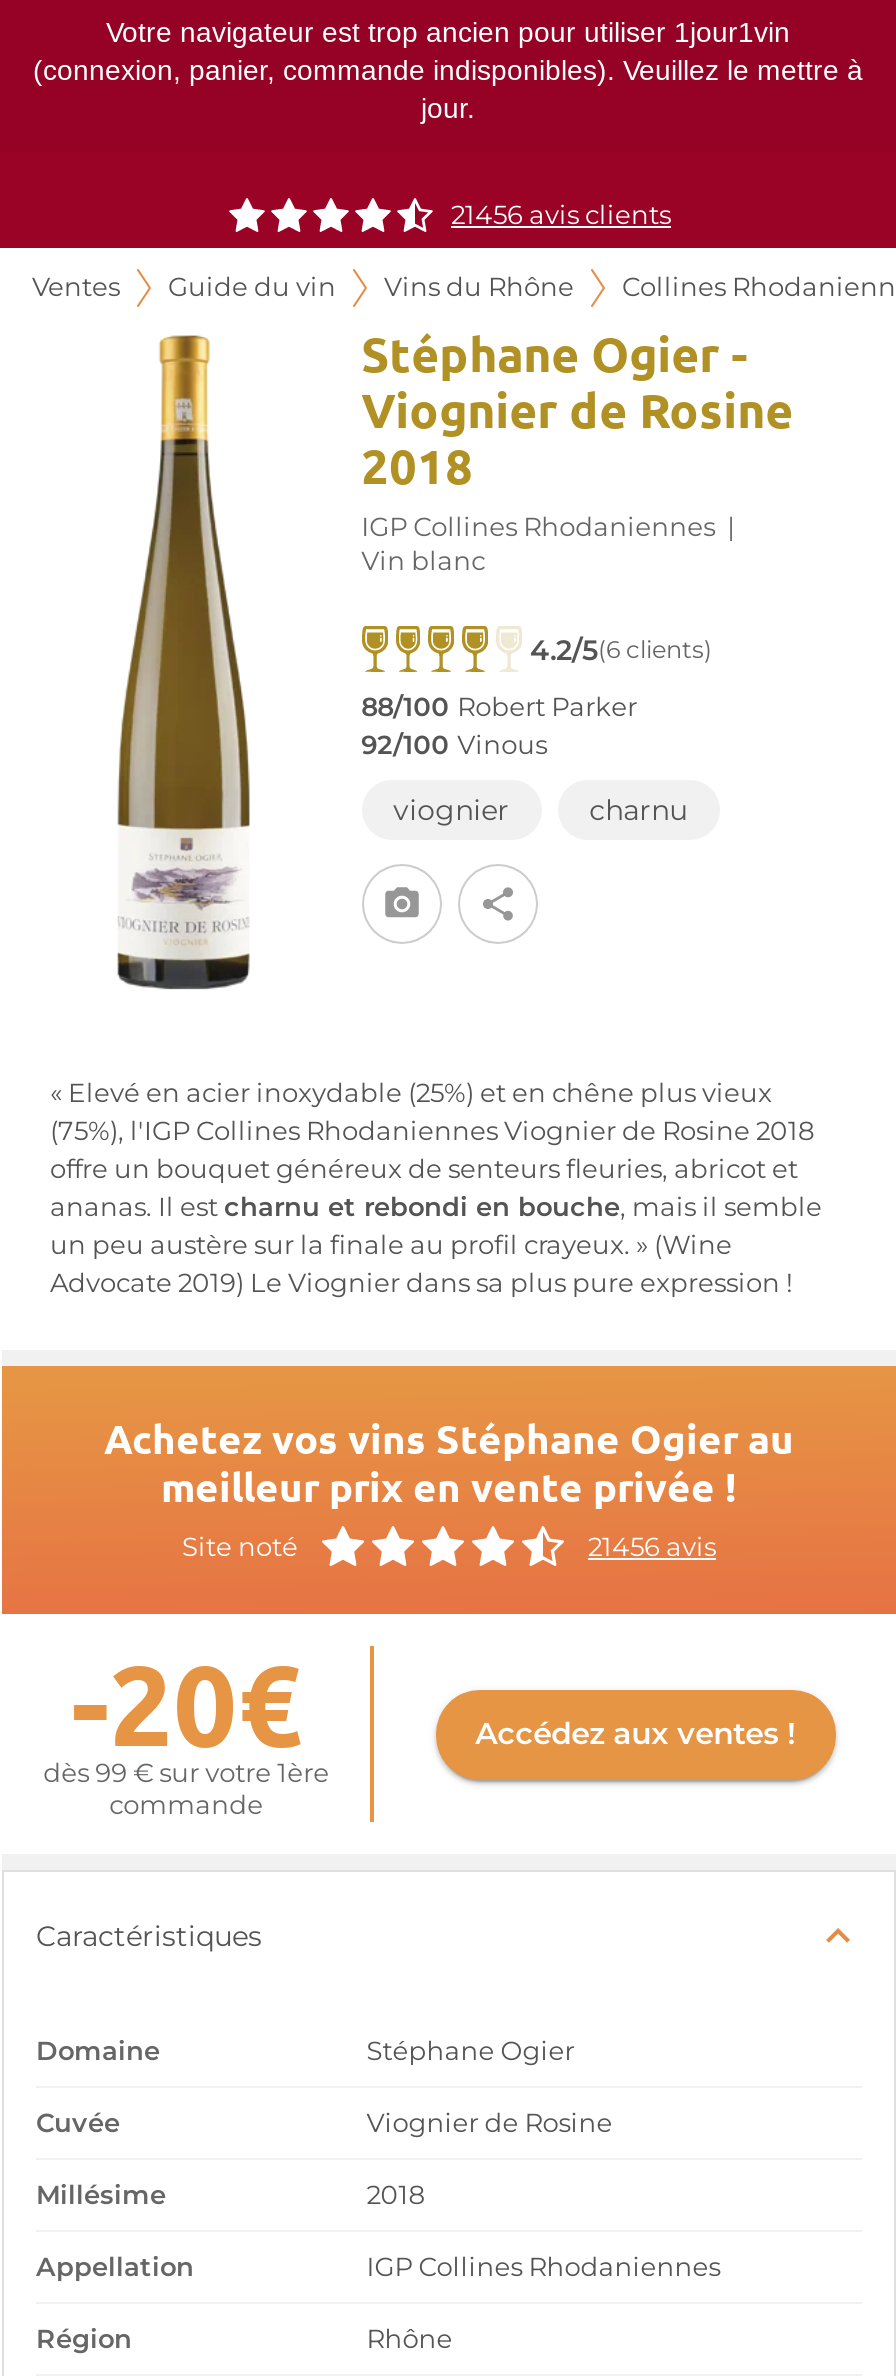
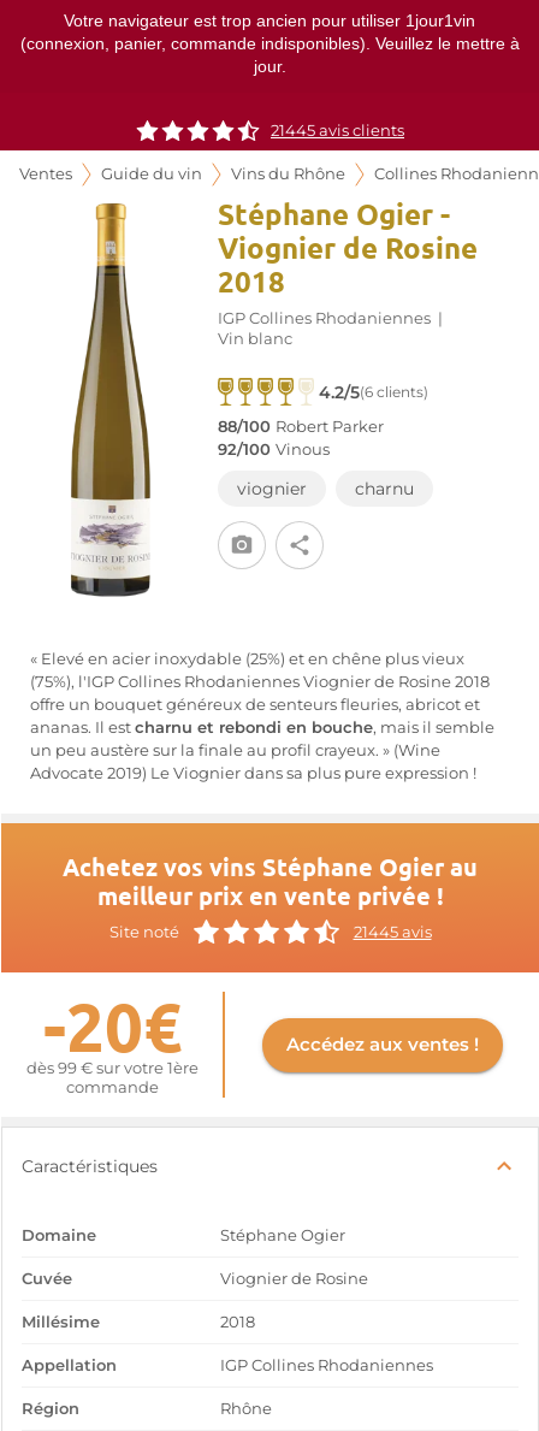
- 21456 avis clients
+ 21445 avis clients

- 21456 avis
+ 21445 avis
